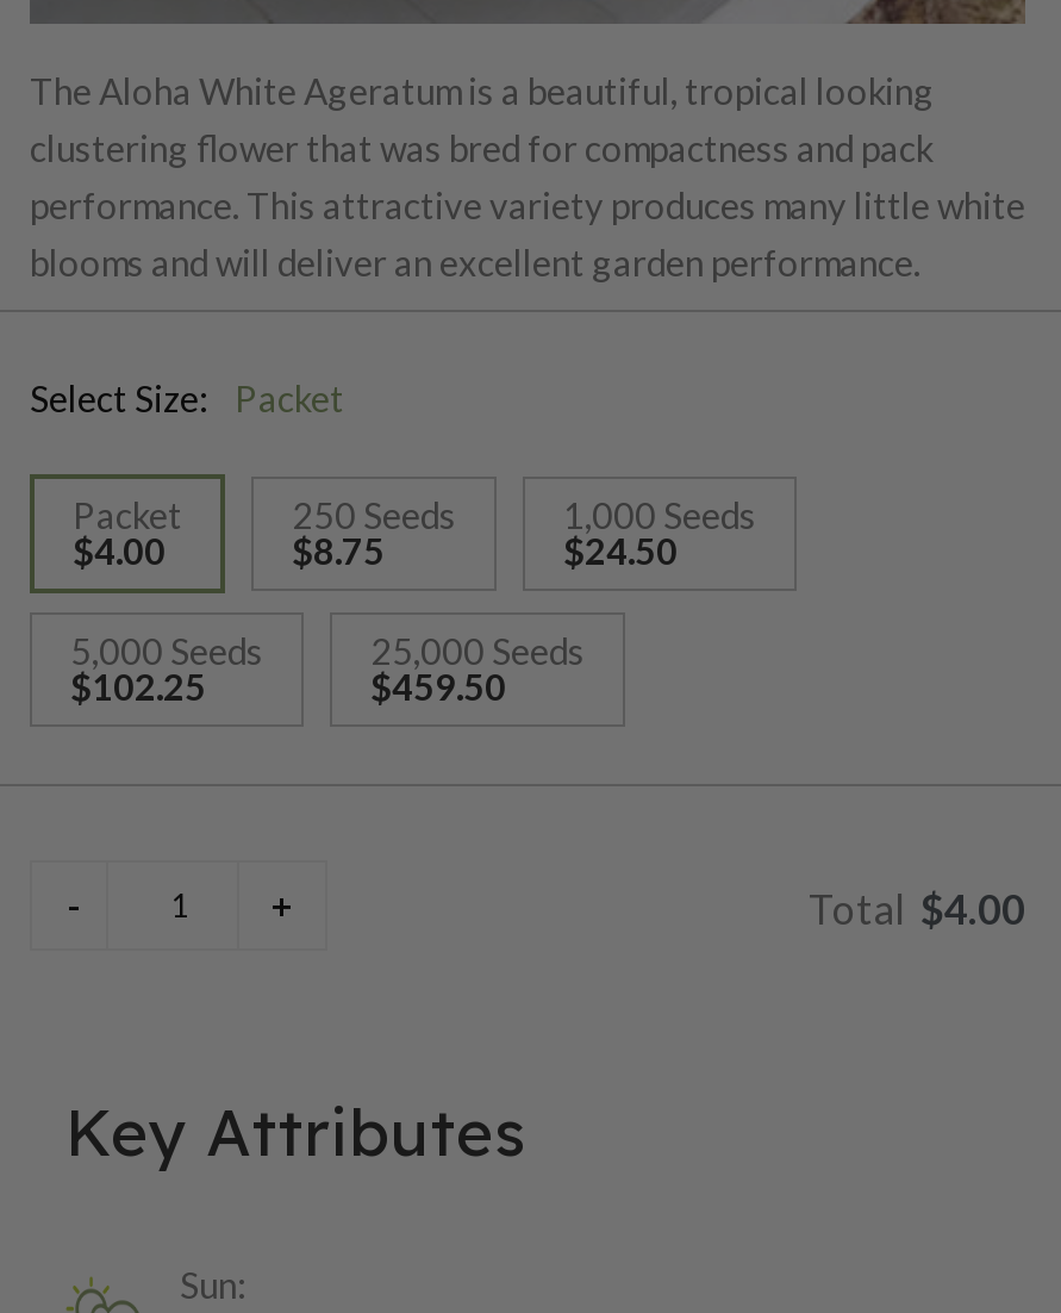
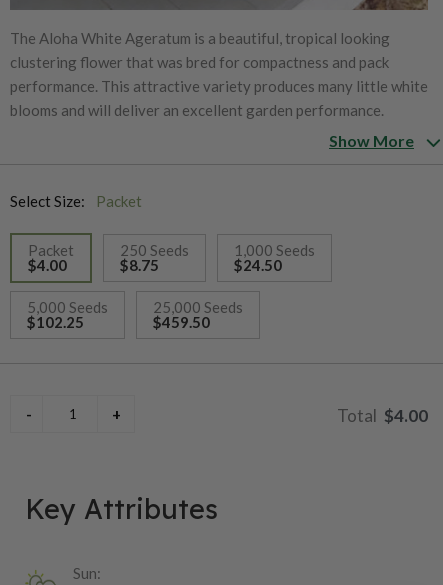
+ Show More
